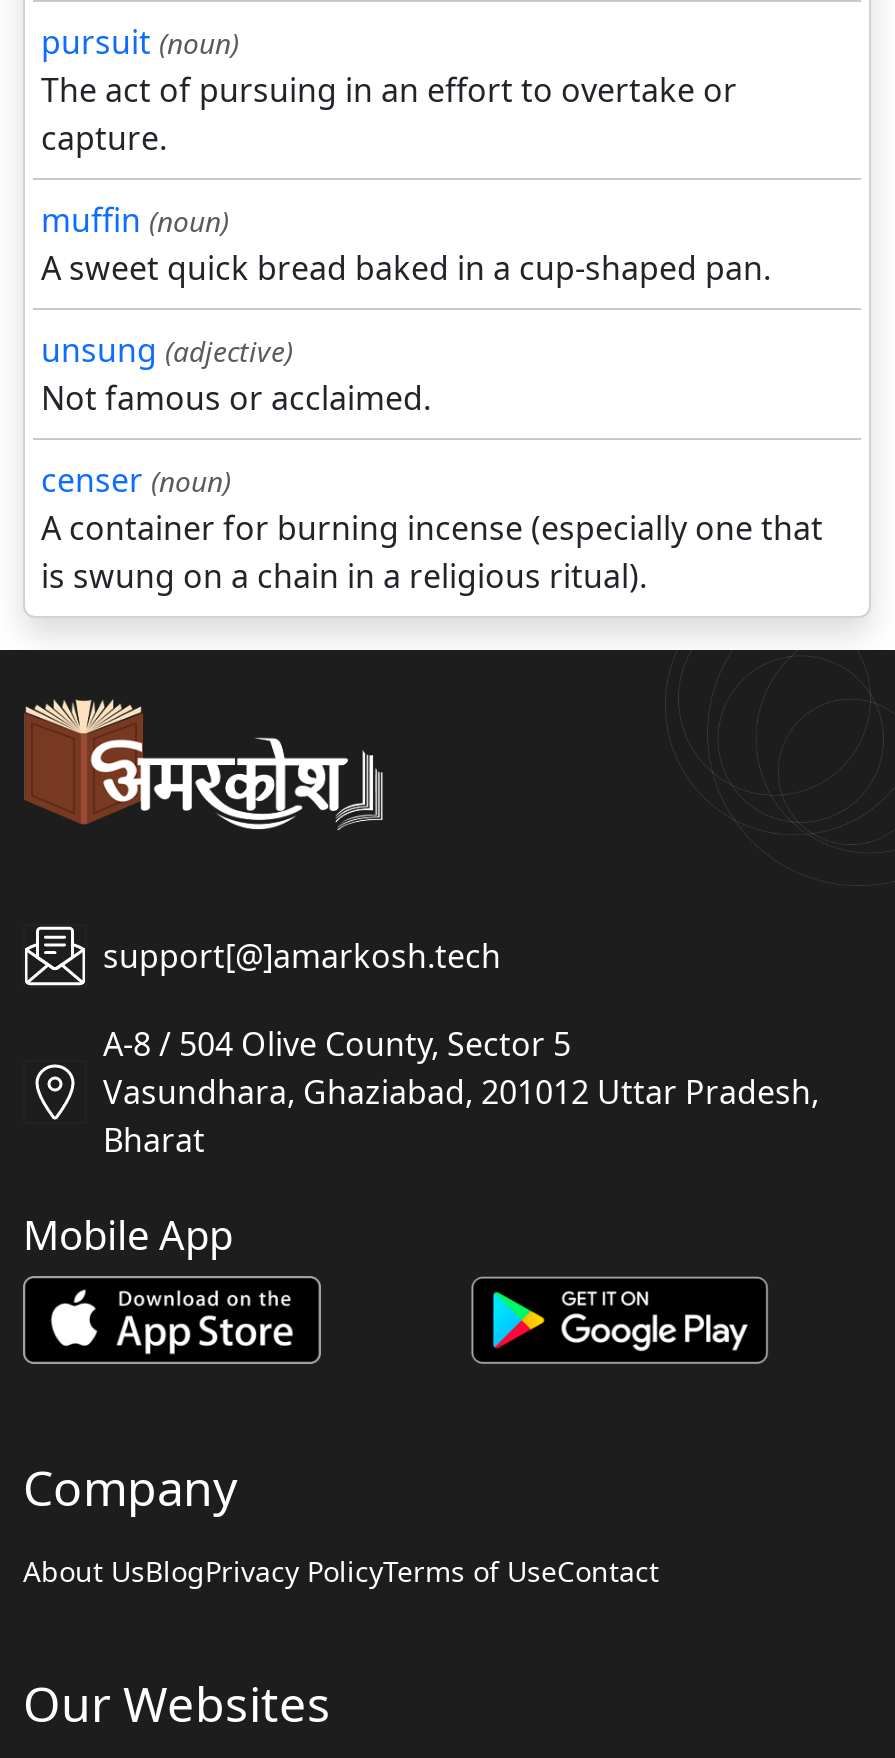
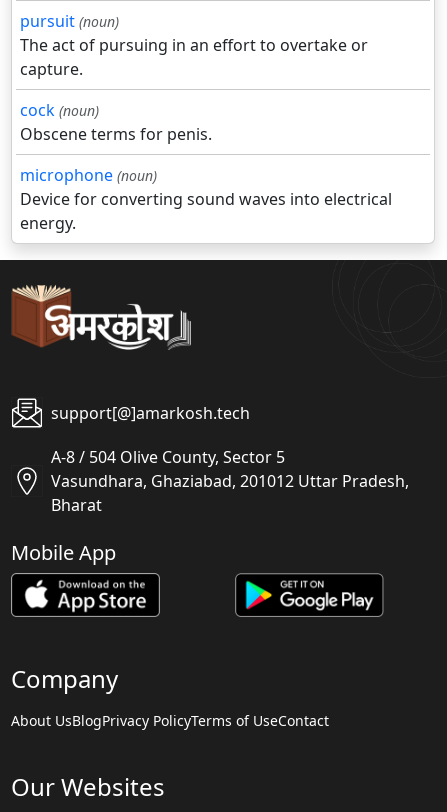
- muffin (noun)
- A sweet quick bread baked in a cup-shaped pan.
- unsung (adjective)
- Not famous or acclaimed.
- censer (noun)
- A container for burning incense (especially one that
- is swung on a chain in a religious ritual).
+ cock (noun)
+ Obscene terms for penis.
+ microphone (noun)
+ Device for converting sound waves into electrical
+ energy.
